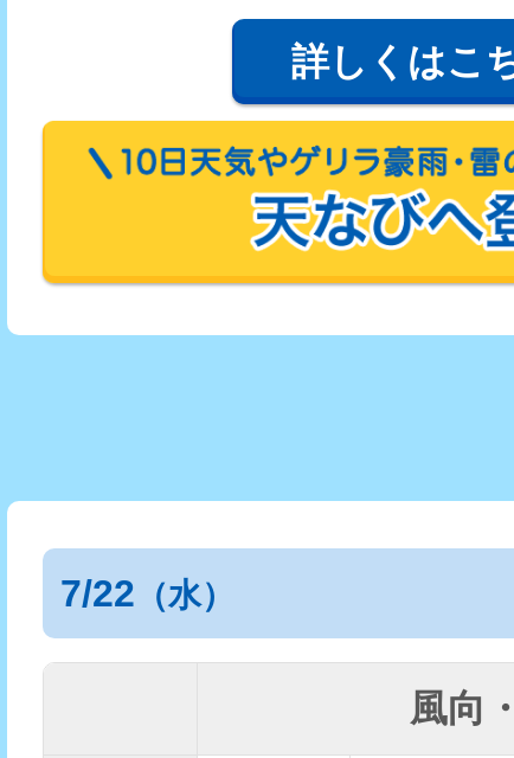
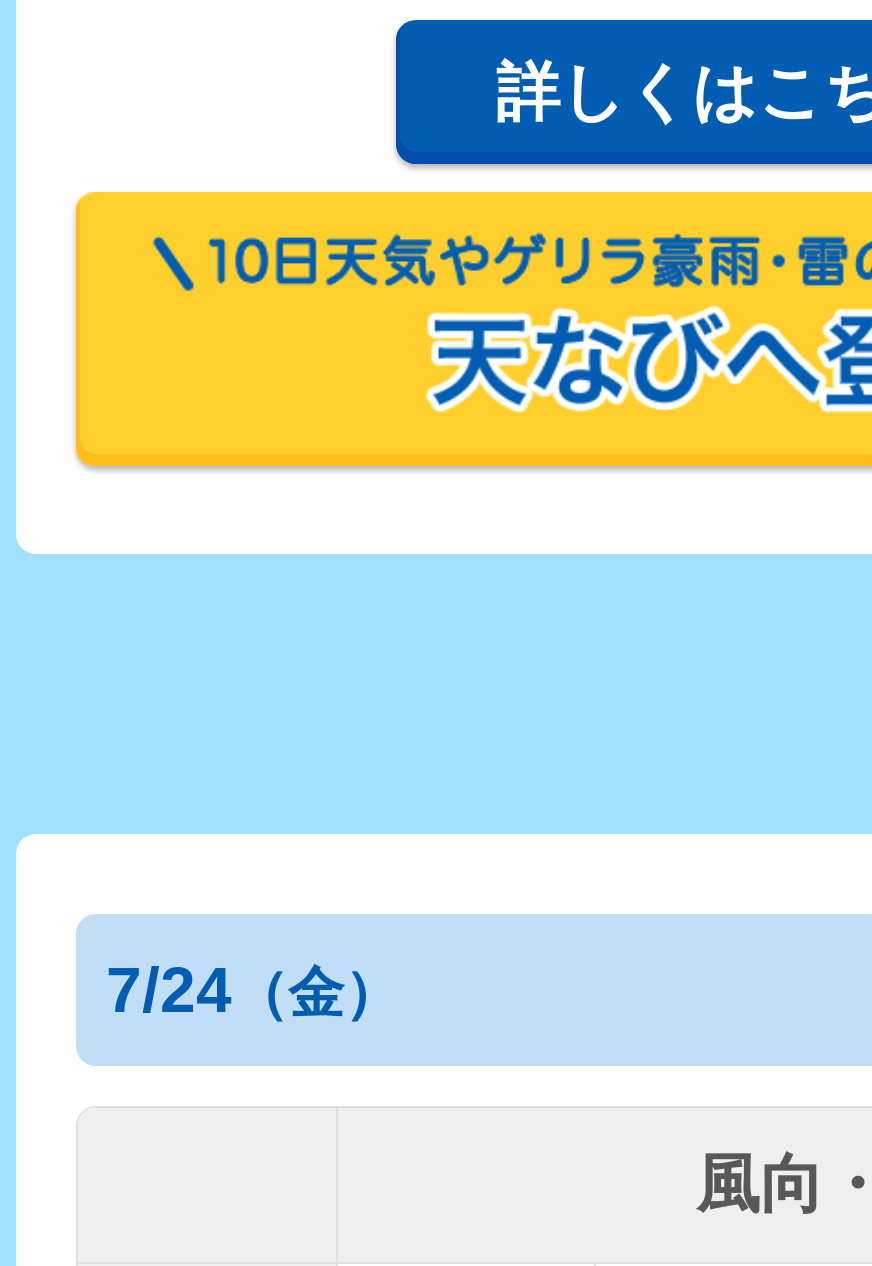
- 7/22（水）
+ 7/24（金）
